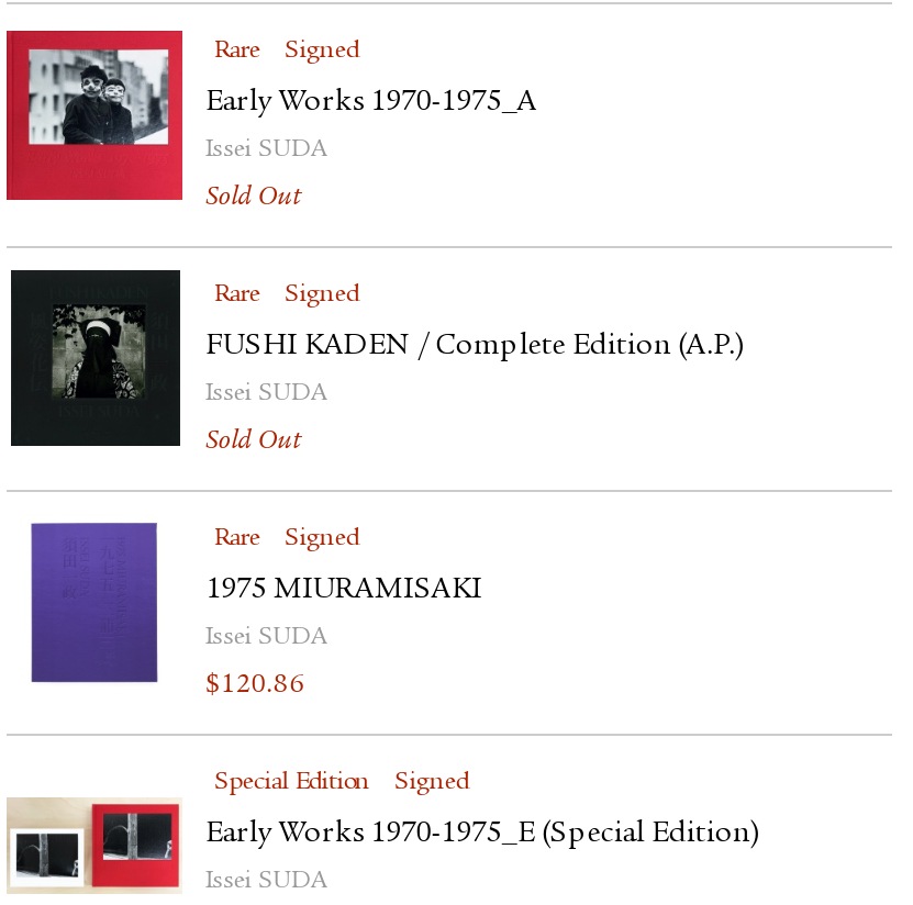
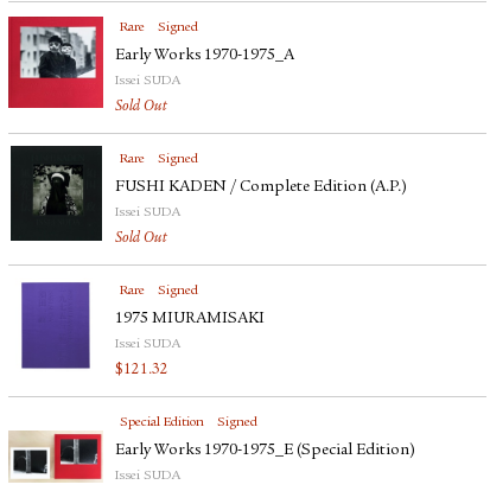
- $120.86
+ $121.32
